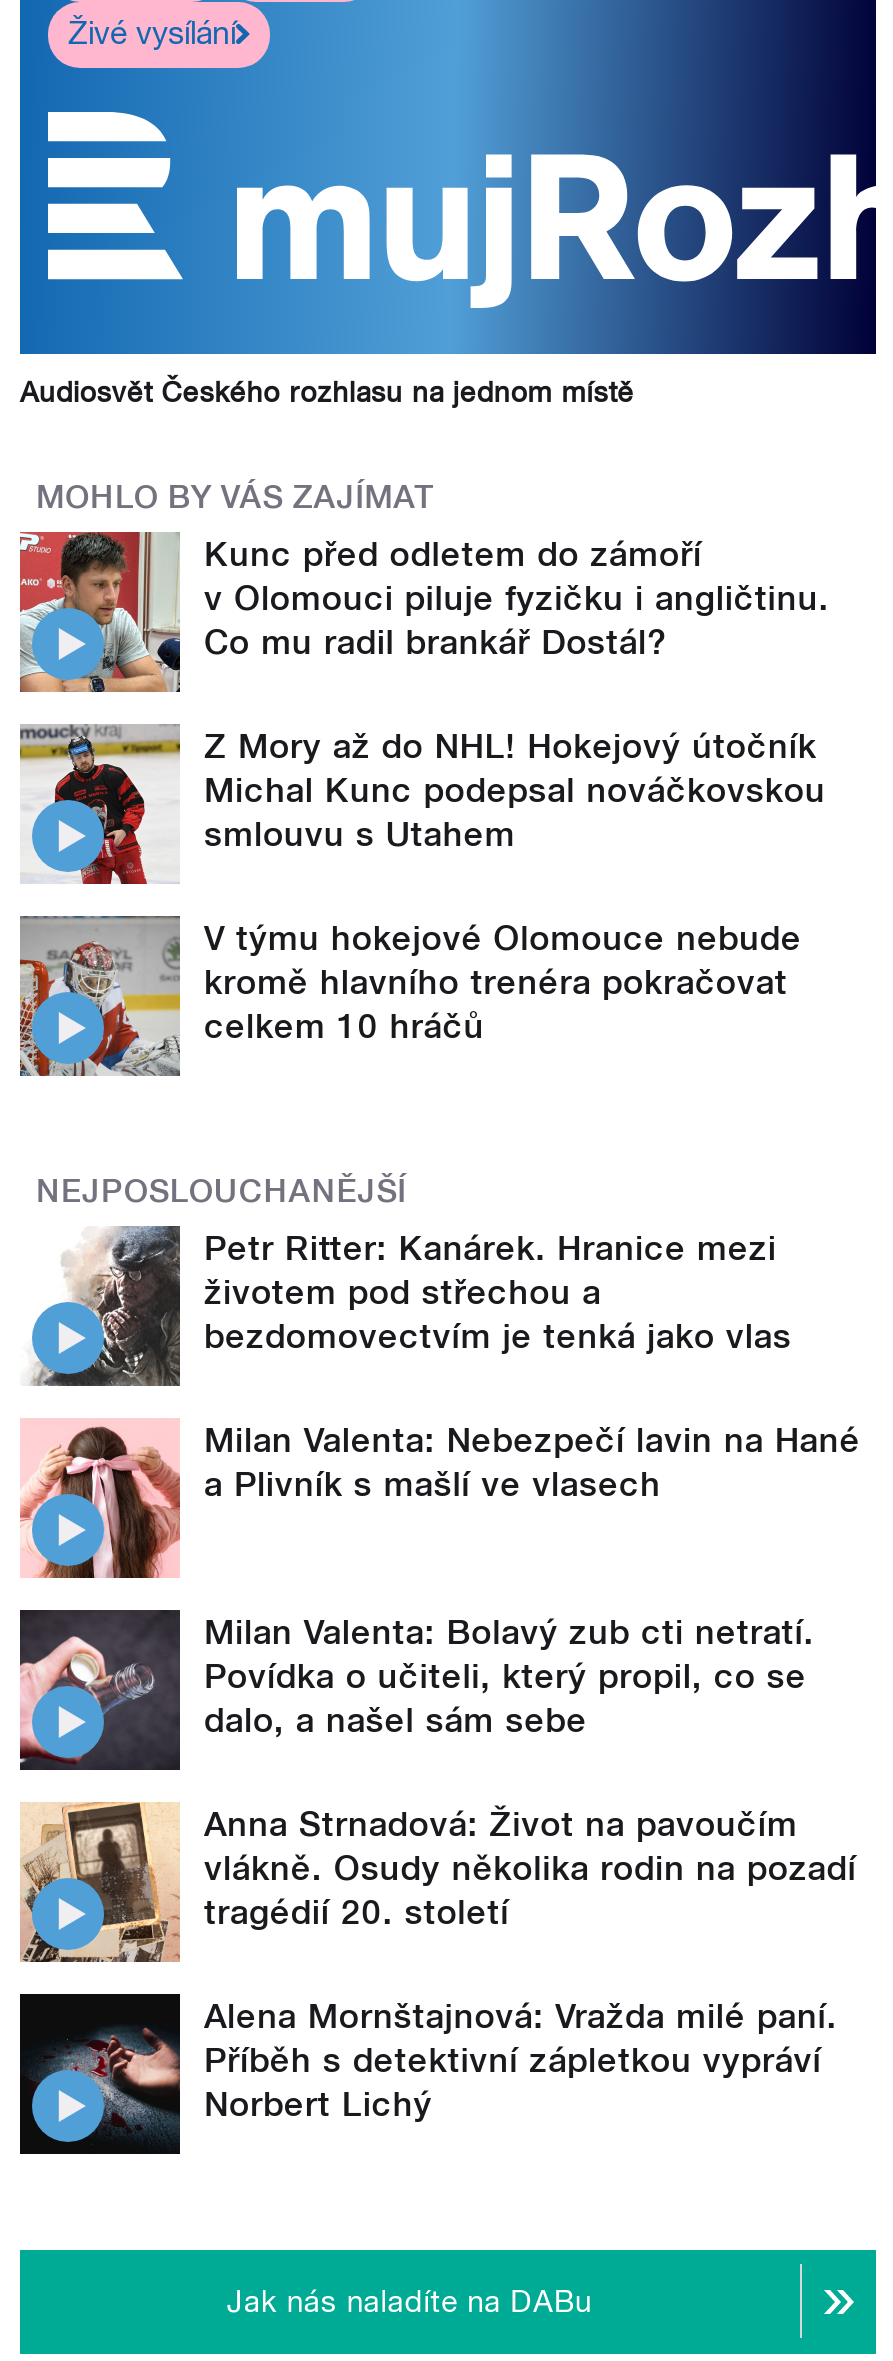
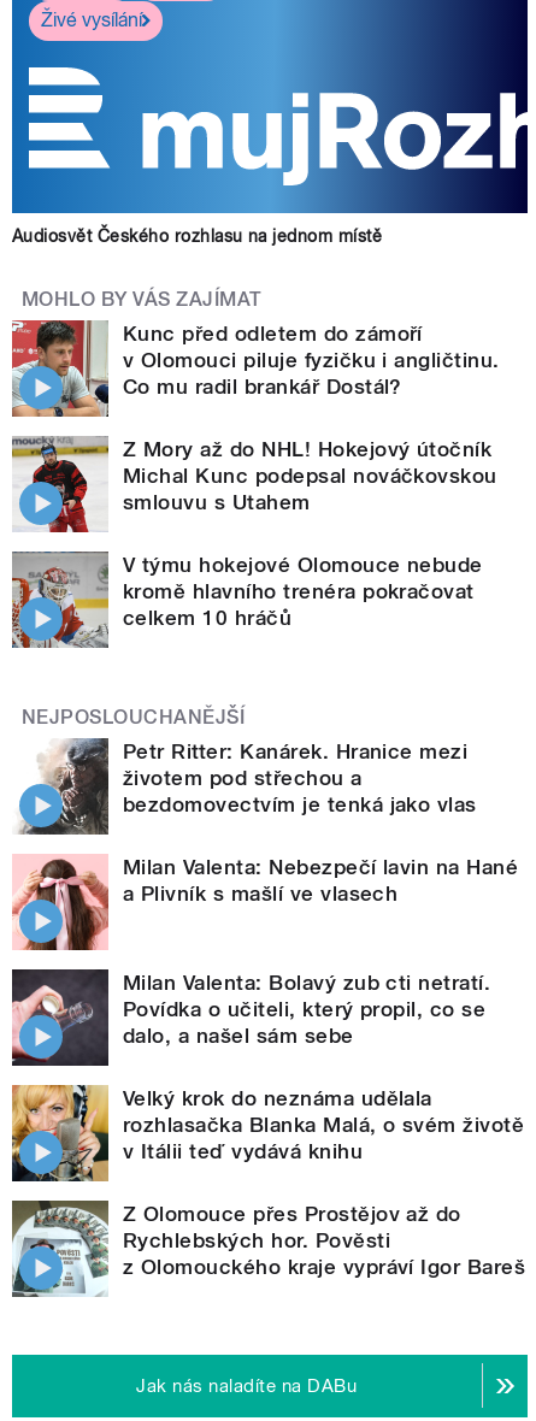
- [image]
- Anna Strnadová: Život na pavoučím
- vlákně. Osudy několika rodin na pozadí
- tragédií 20. století
+ [image]
+ Velký krok do neznáma udělala
+ rozhlasačka Blanka Malá, o svém životě
+ v Itálii teď vydává knihu

- [image]
- Alena Mornštajnová: Vražda milé paní.
- Příběh s detektivní zápletkou vypráví
- Norbert Lichý
+ [image]
+ Z Olomouce přes Prostějov až do
+ Rychlebských hor. Pověsti
+ z Olomouckého kraje vypráví Igor Bareš
